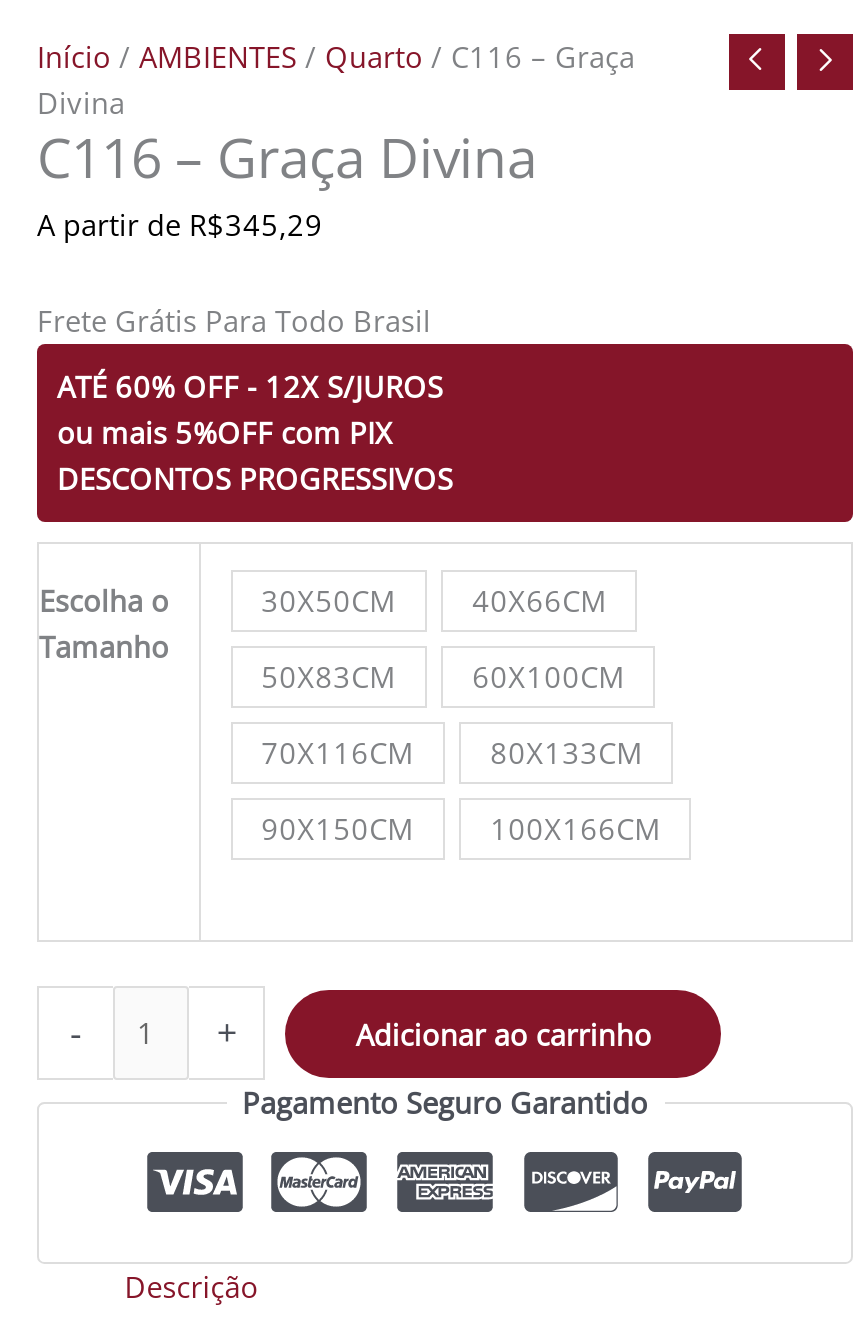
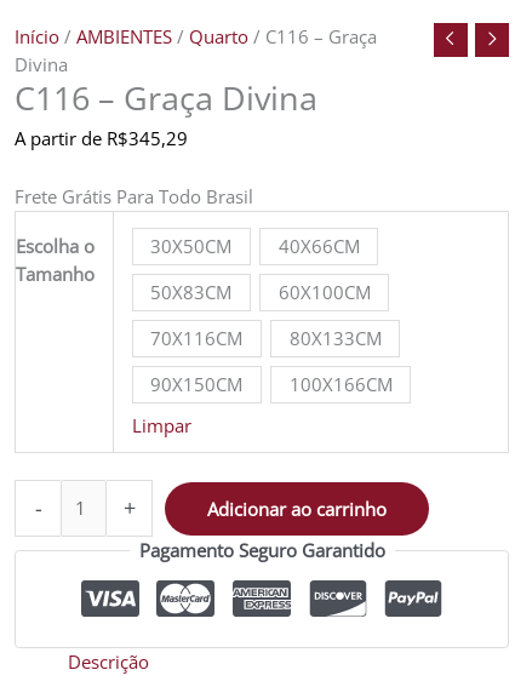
- [image]
- ATÉ 60% OFF - 12X S/JUROS
- ou mais 5%OFF com PIX
- DESCONTOS PROGRESSIVOS

+ Limpar
